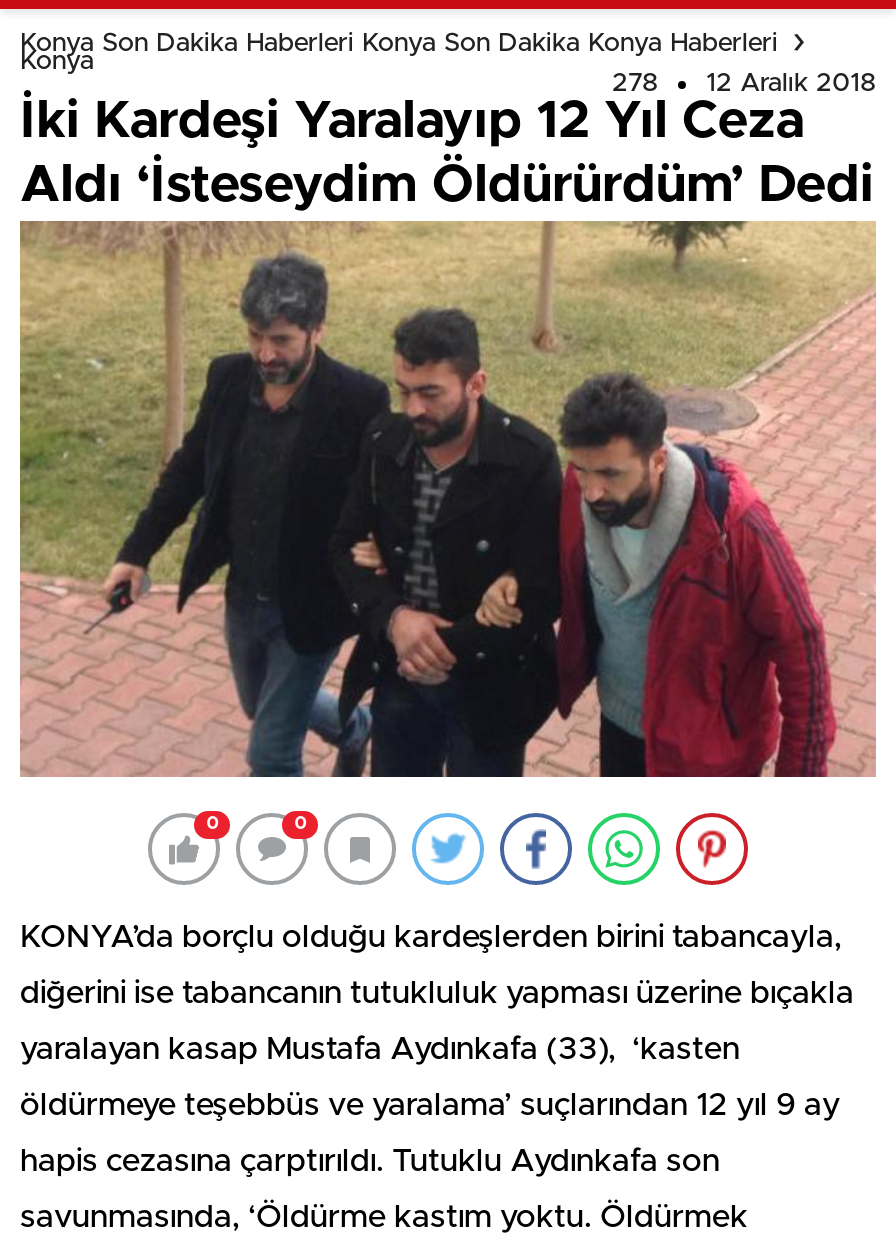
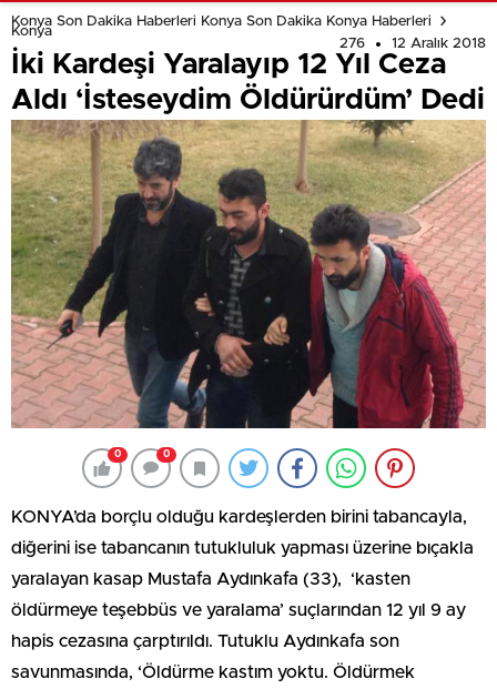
- 278 12 Aralık 2018
+ 276 12 Aralık 2018
